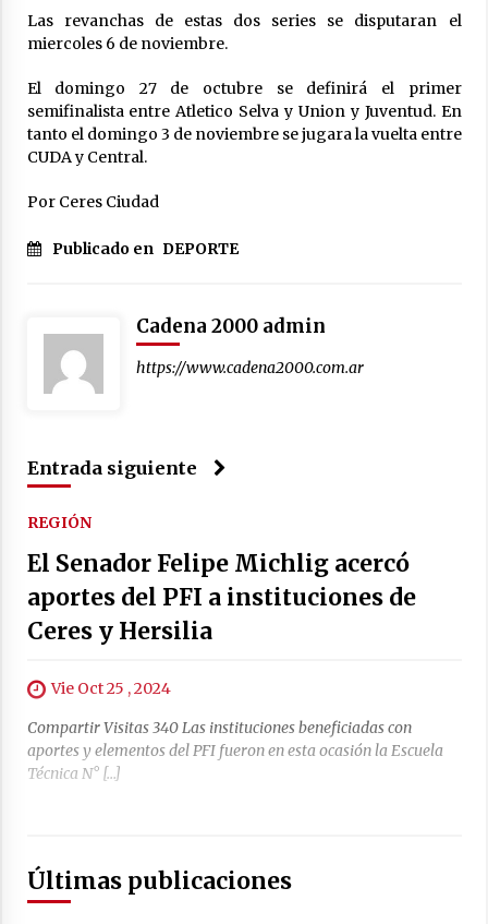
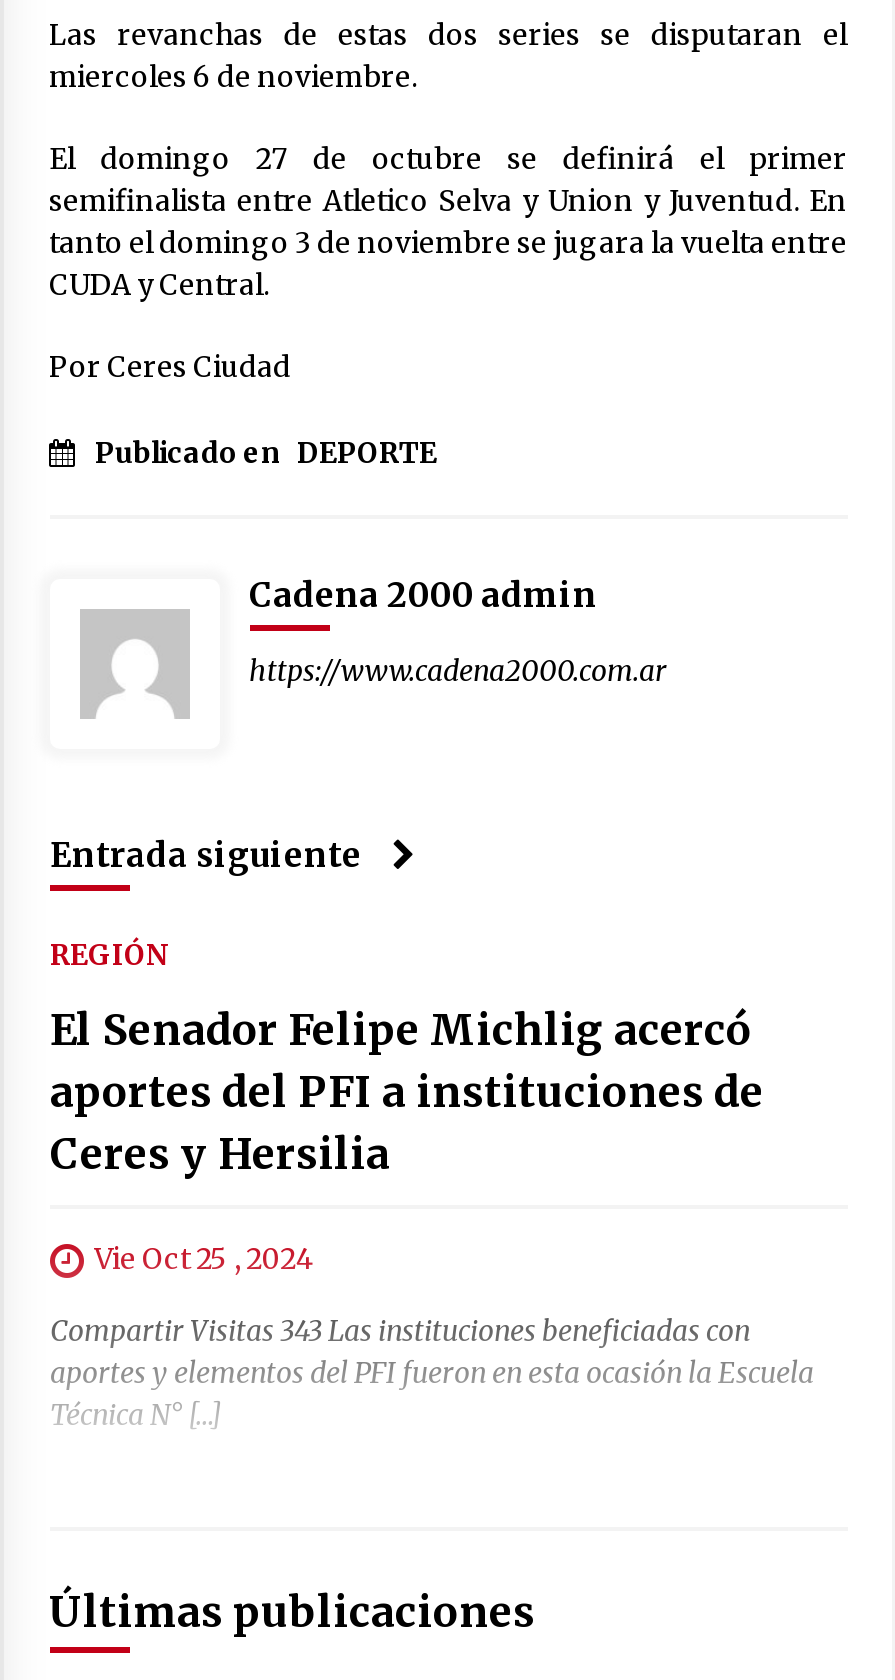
- Compartir Visitas 340 Las instituciones beneficiadas con
+ Compartir Visitas 343 Las instituciones beneficiadas con
